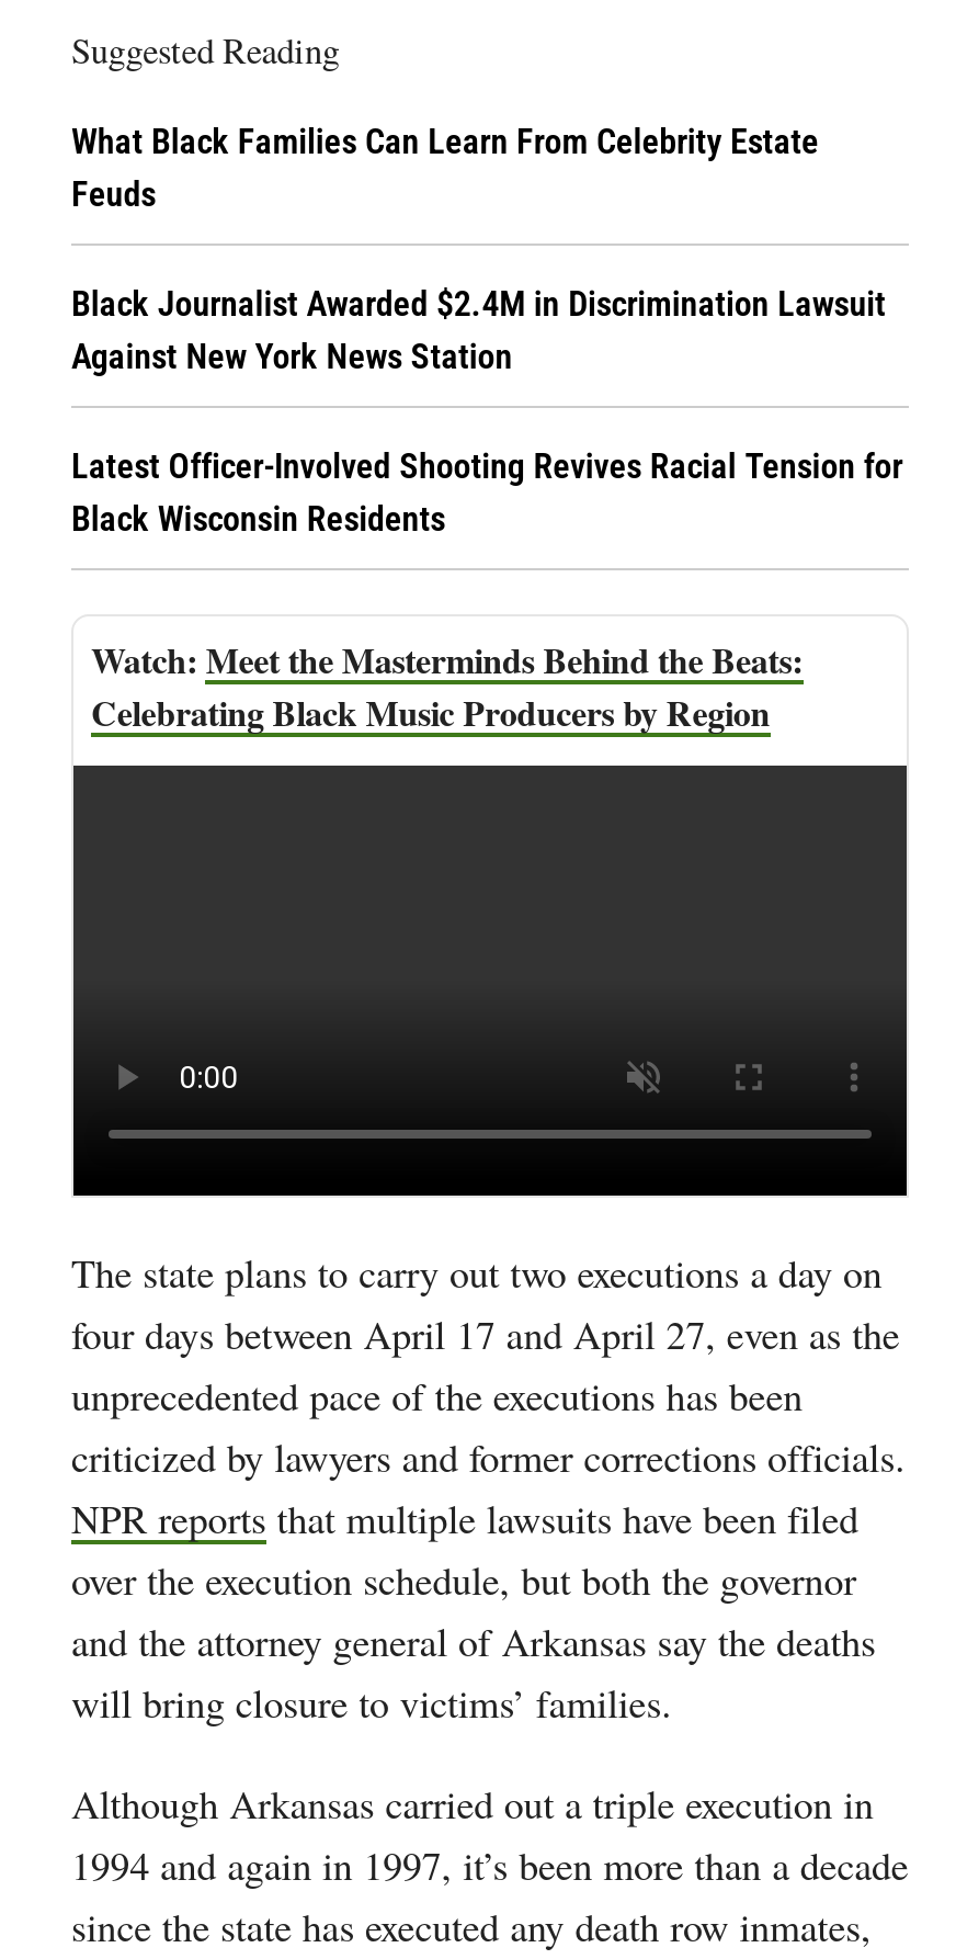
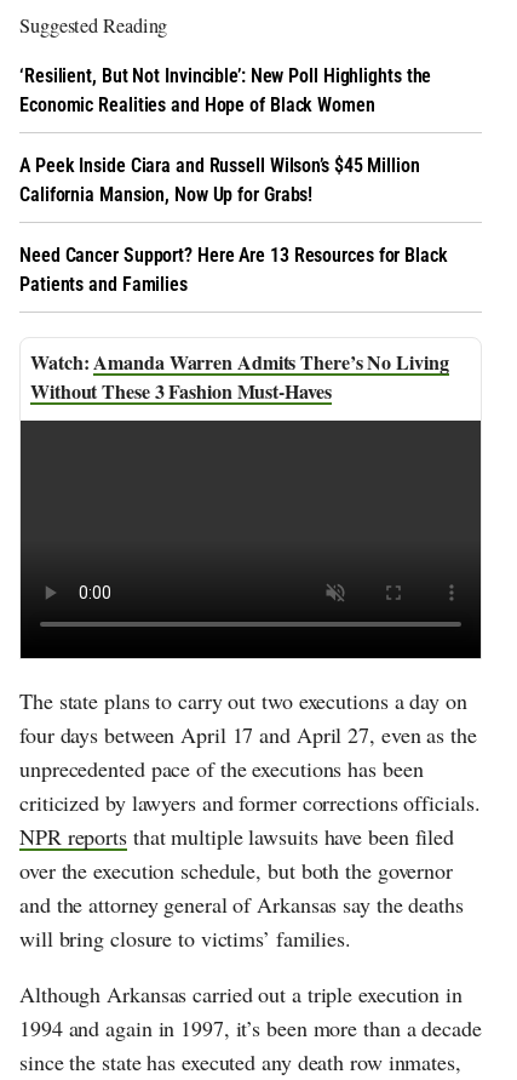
- What Black Families Can Learn From Celebrity Estate
- Feuds
+ ‘Resilient, But Not Invincible’: New Poll Highlights the
+ Economic Realities and Hope of Black Women

- Black Journalist Awarded $2.4M in Discrimination Lawsuit
- Against New York News Station
+ A Peek Inside Ciara and Russell Wilson’s $45 Million
+ California Mansion, Now Up for Grabs!

- Latest Officer-Involved Shooting Revives Racial Tension for
- Black Wisconsin Residents
+ Need Cancer Support? Here Are 13 Resources for Black
+ Patients and Families

- Meet the Masterminds Behind the Beats:
- Celebrating Black Music Producers by Region
+ Amanda Warren Admits There’s No Living
+ Without These 3 Fashion Must-Haves
